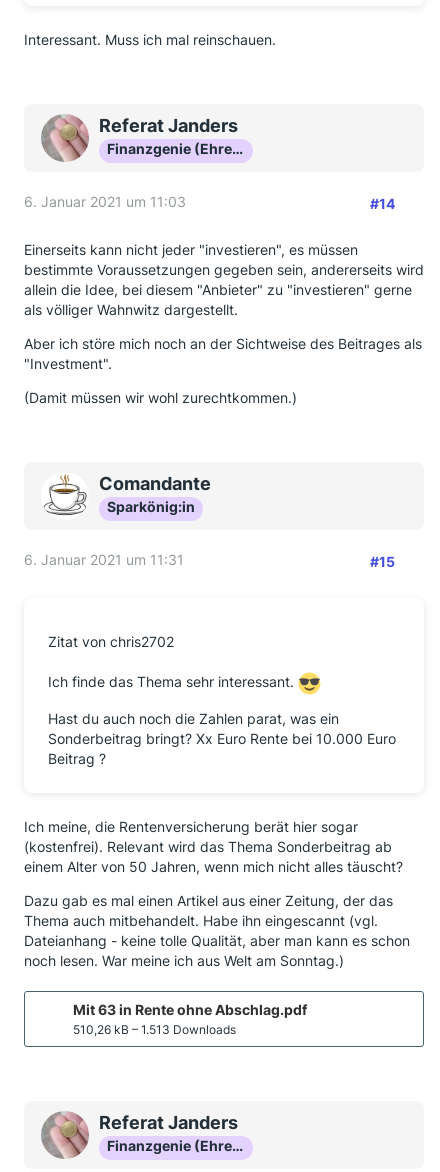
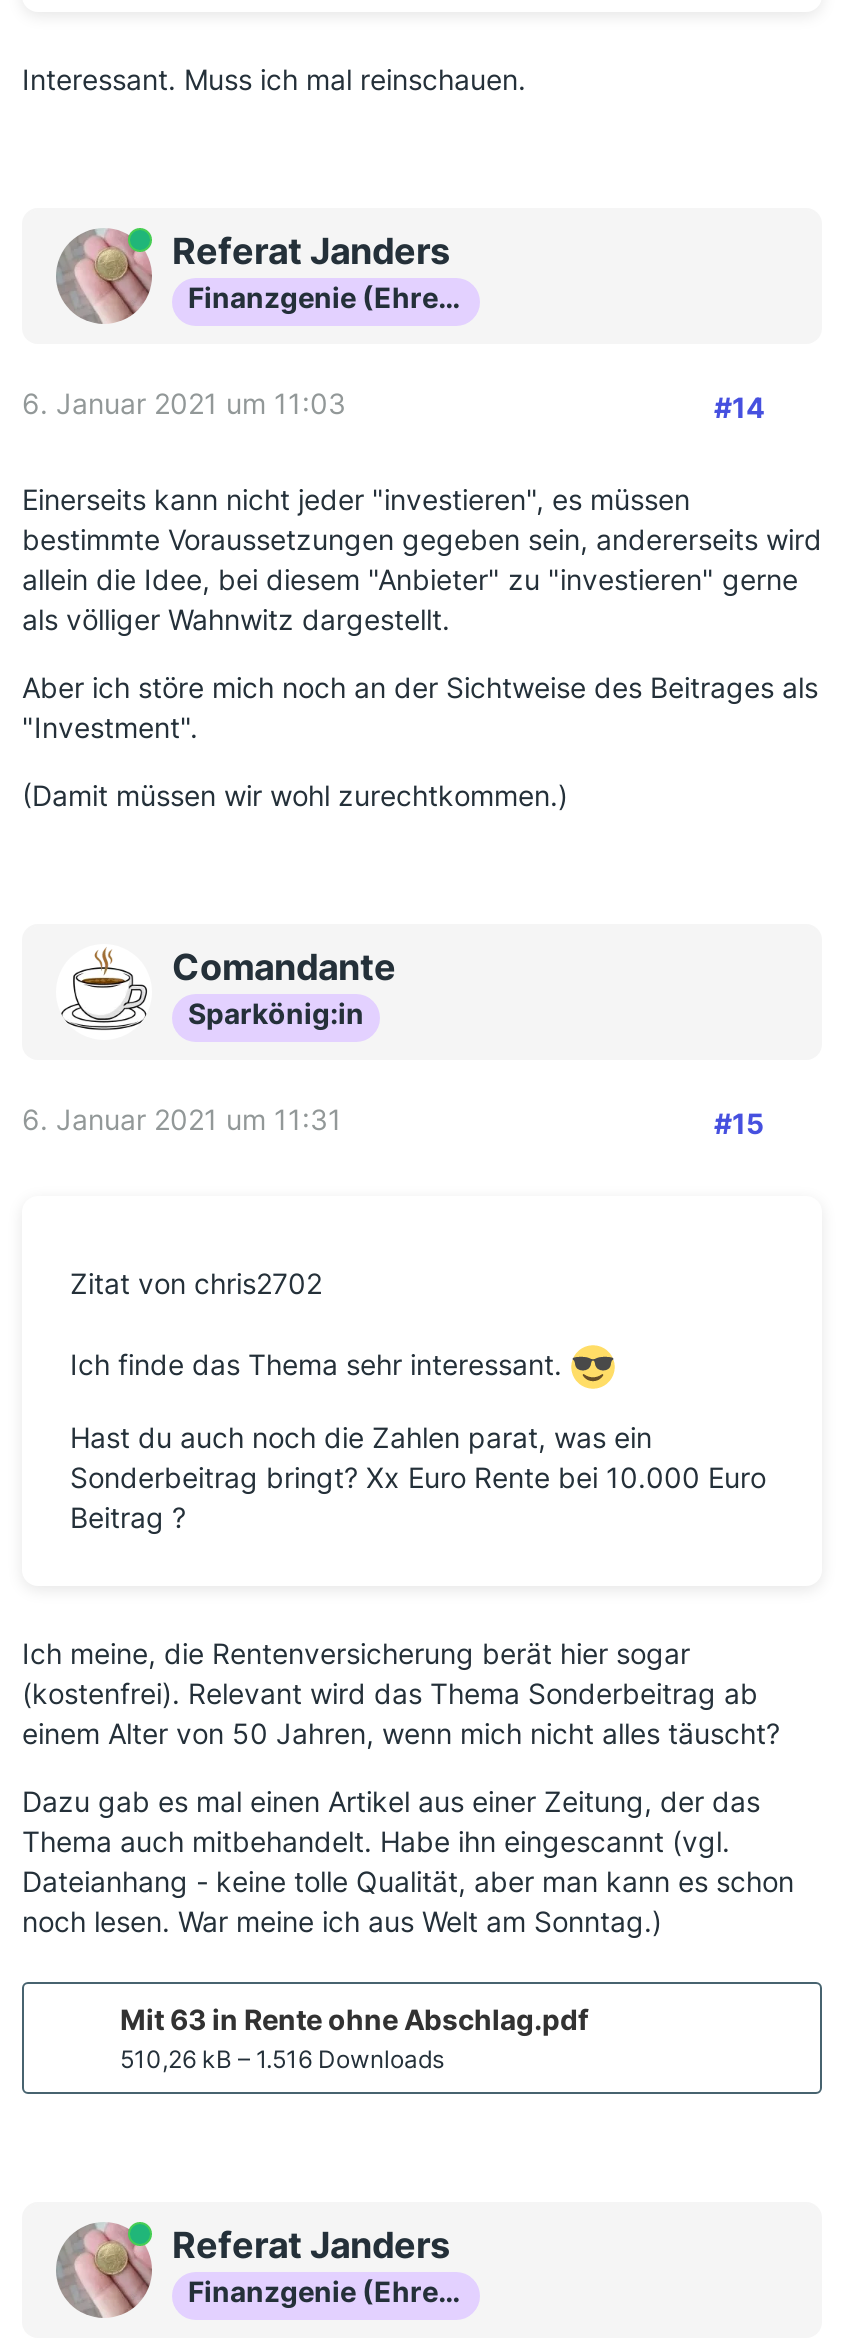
- Referat Janders
+ Online Referat Janders

- 510,26 kB – 1.513 Downloads
+ 510,26 kB – 1.516 Downloads

- Referat Janders
+ Online Referat Janders
